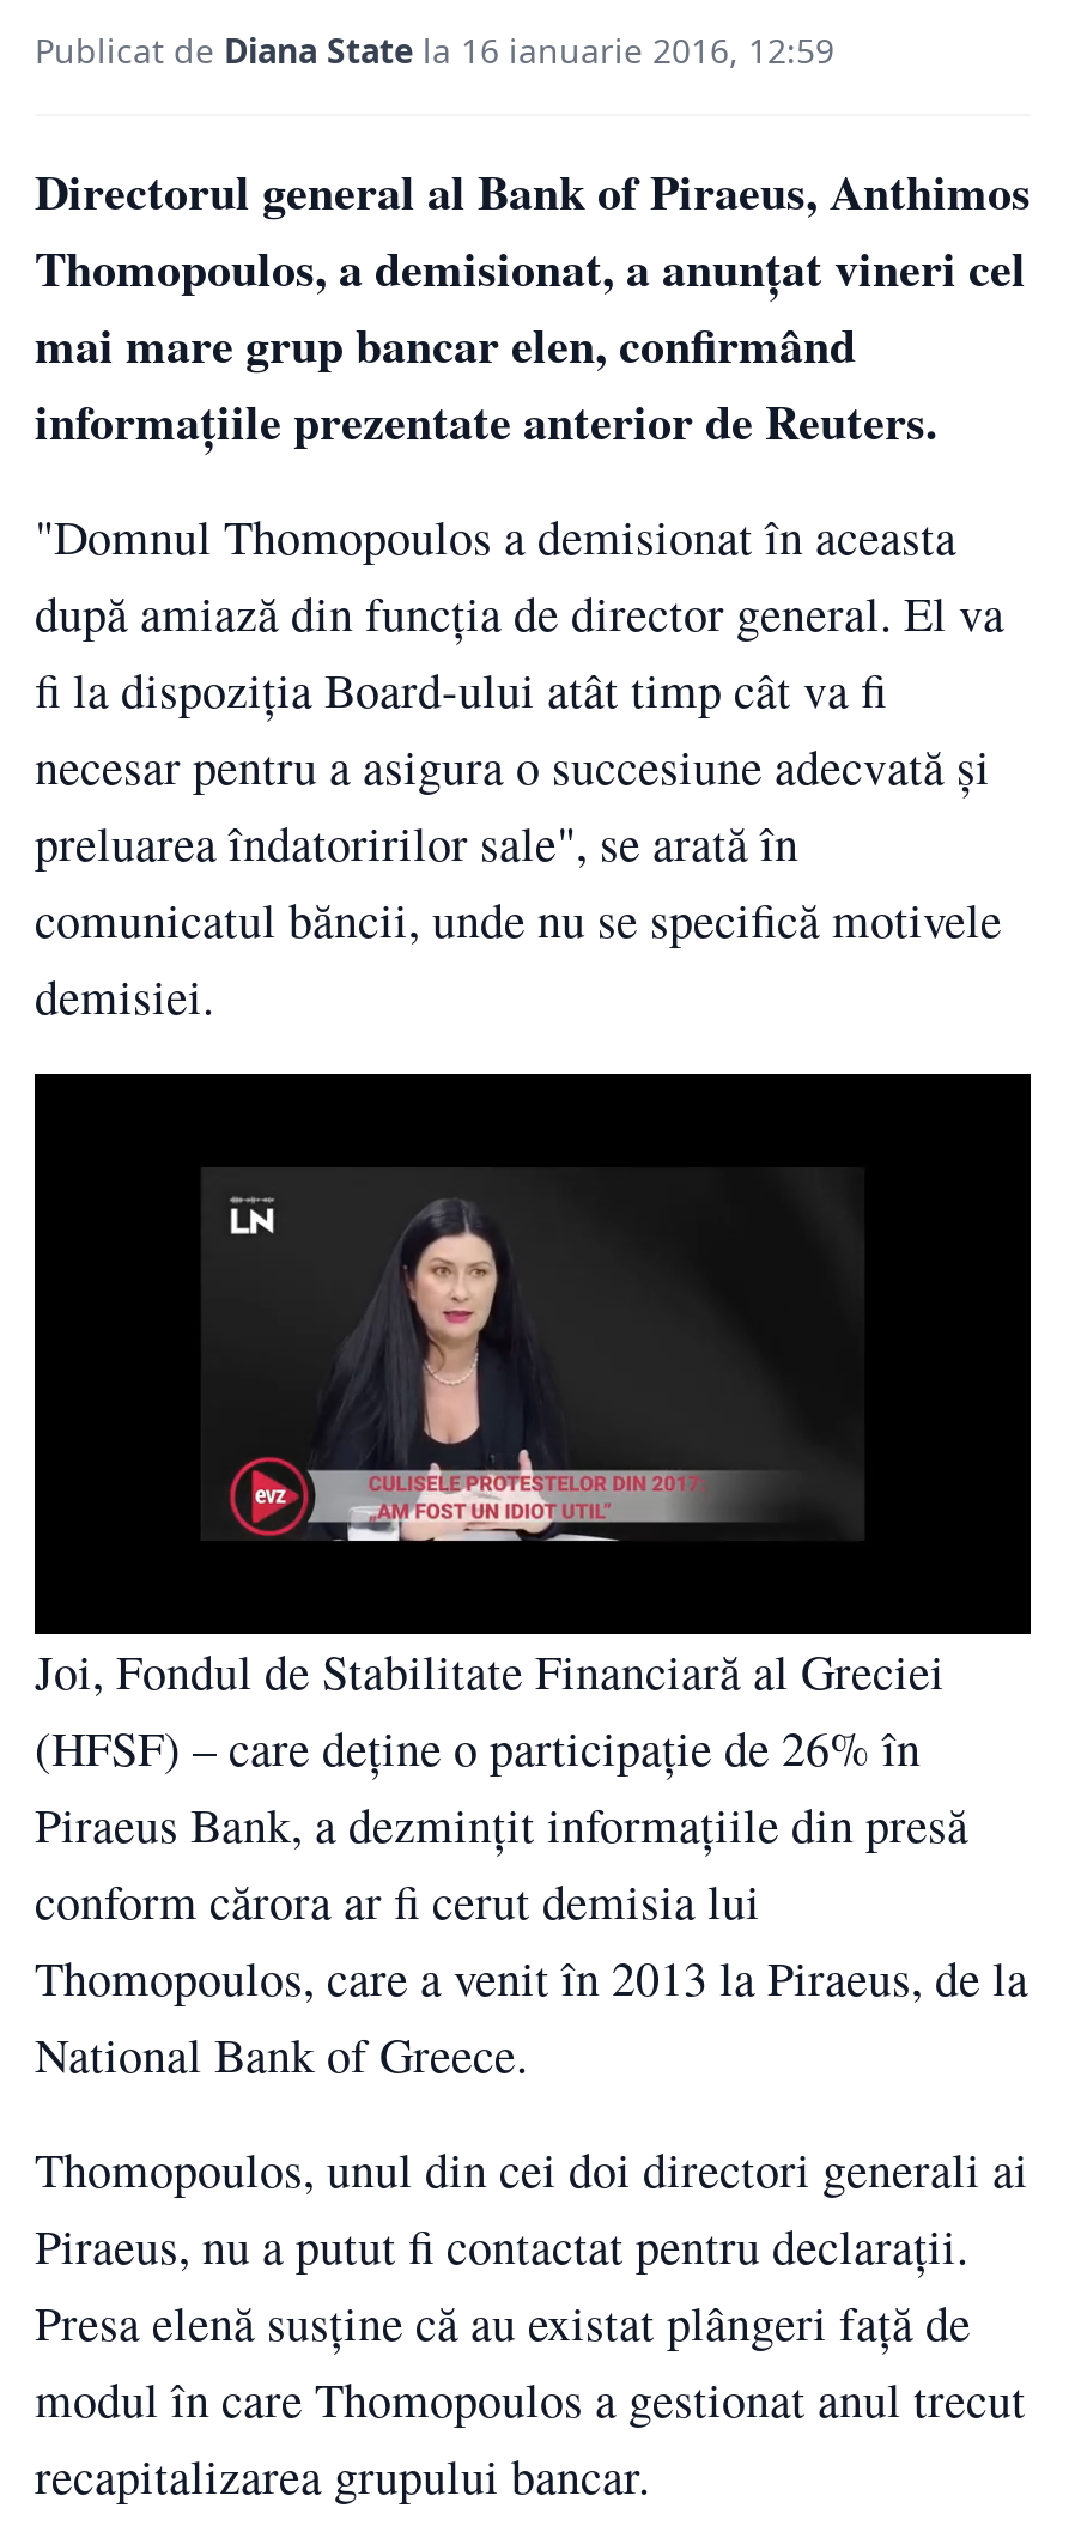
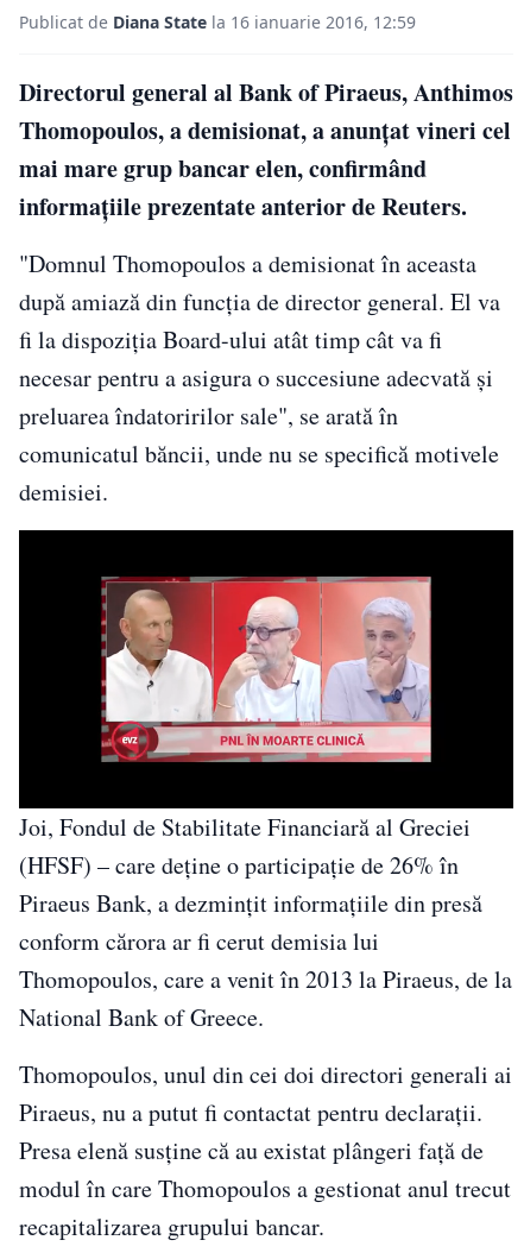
- [image]
+ [image]
